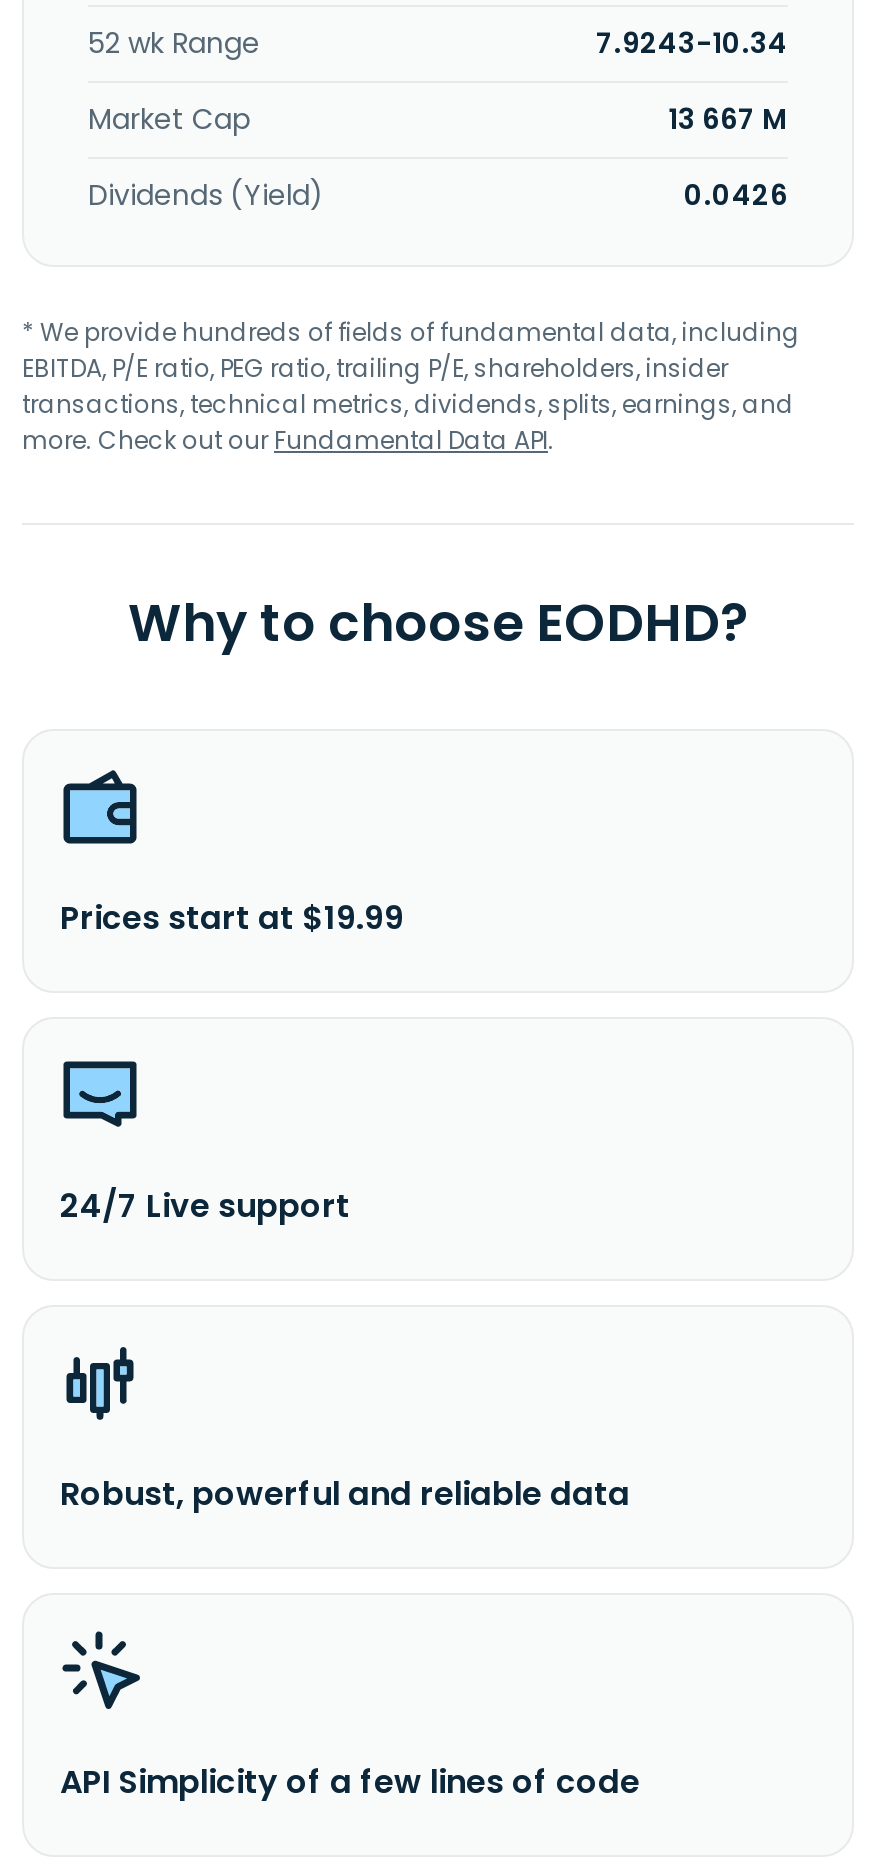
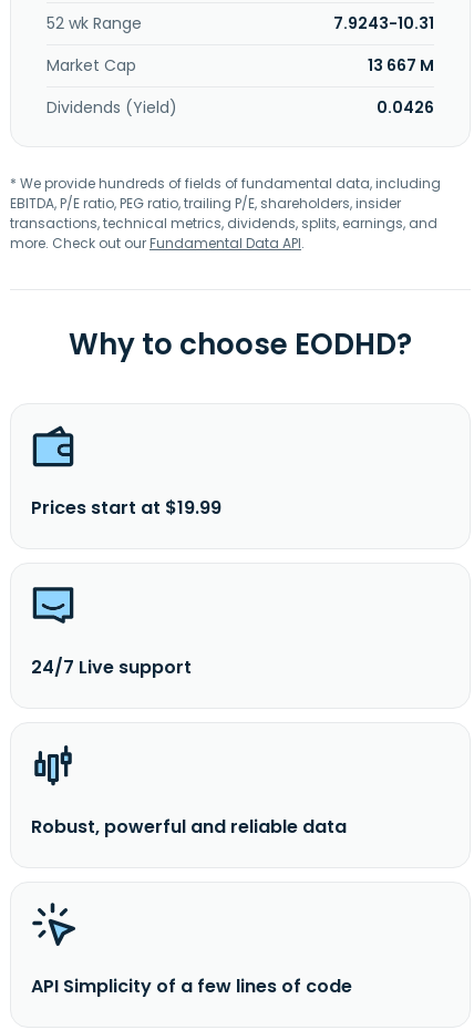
- 7.9243-10.34
+ 7.9243-10.31
